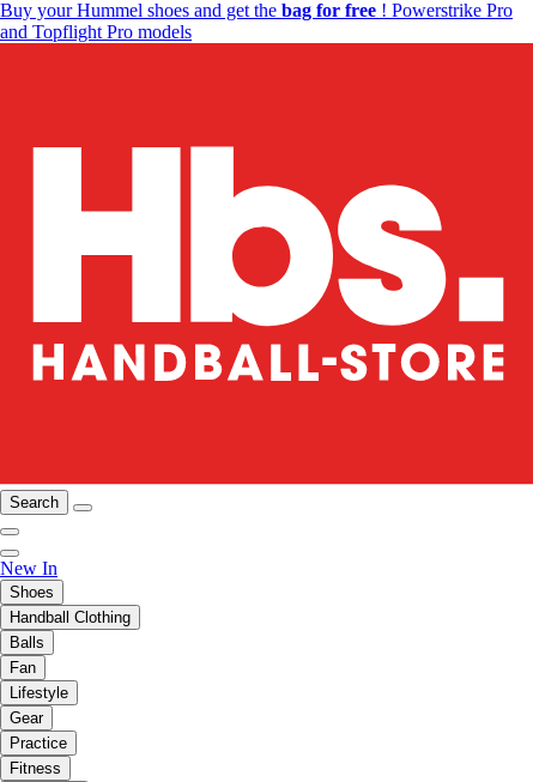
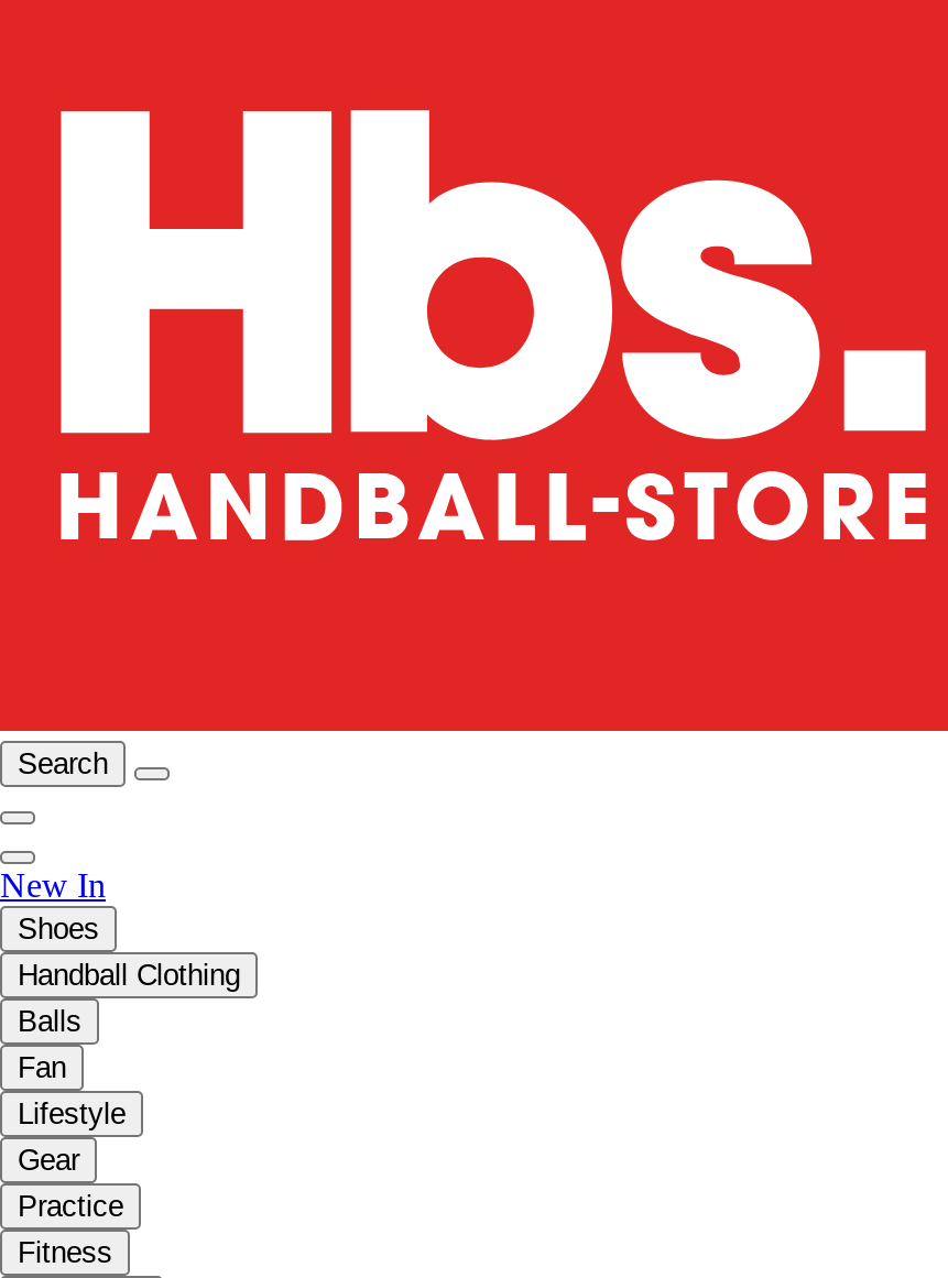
- Buy your Hummel shoes and get the bag for free! Powerstrike Pro
- and Topflight Pro models
